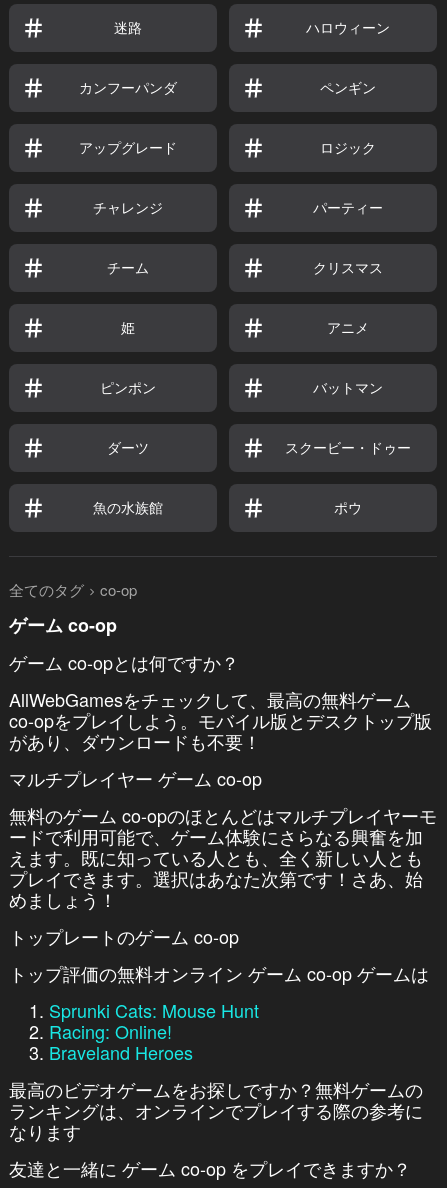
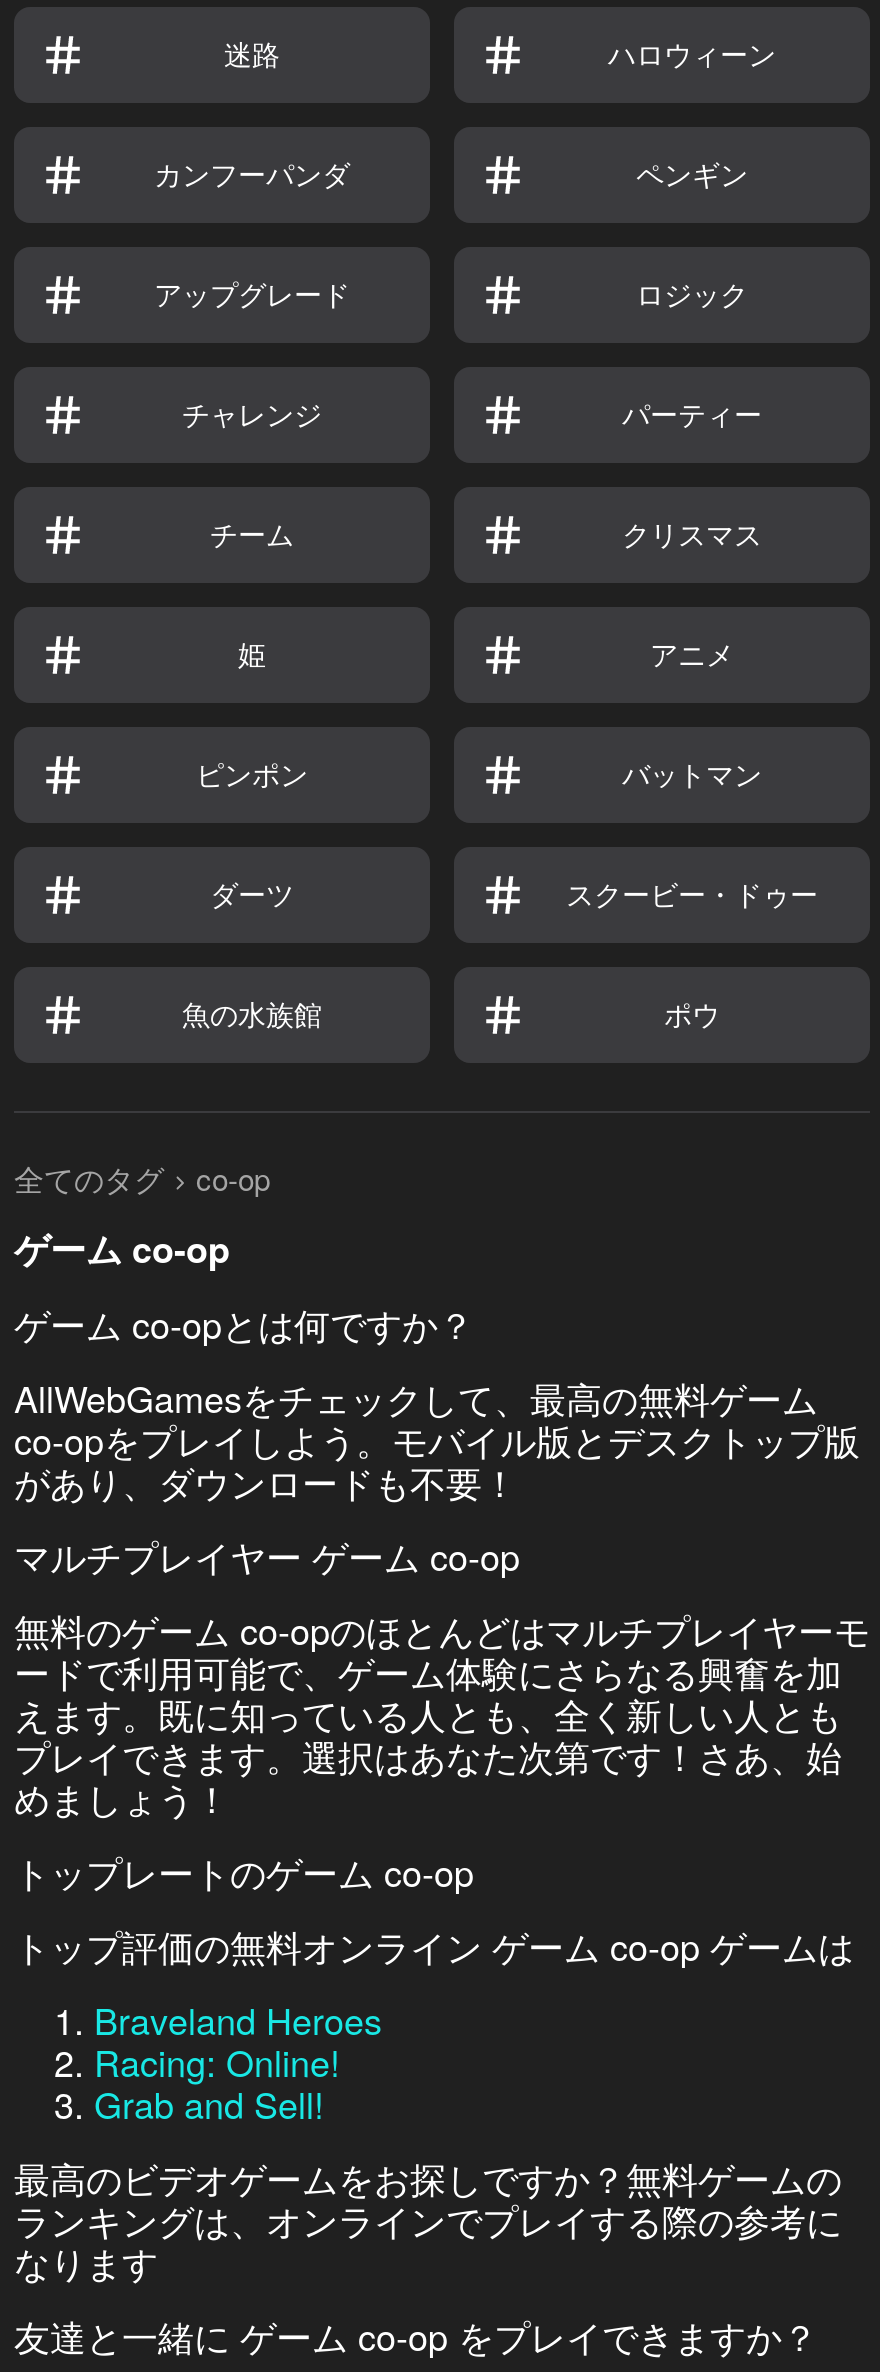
- Sprunki Cats: Mouse Hunt

moved up: Braveland Heroes

+ Grab and Sell!
